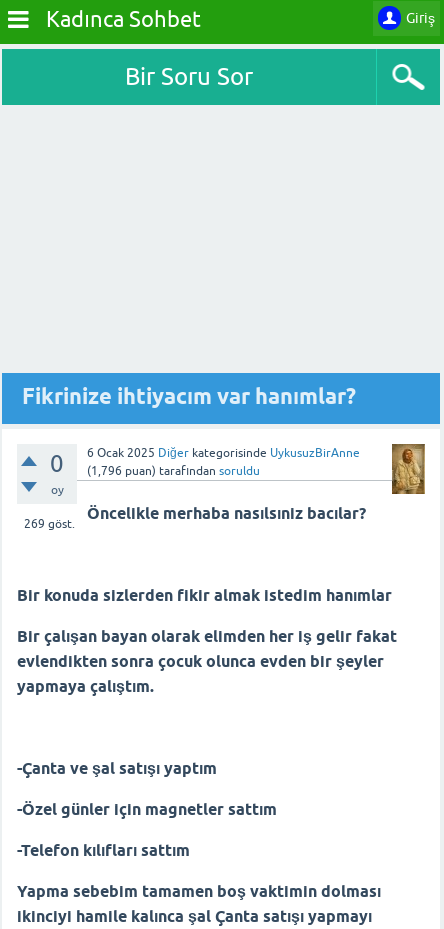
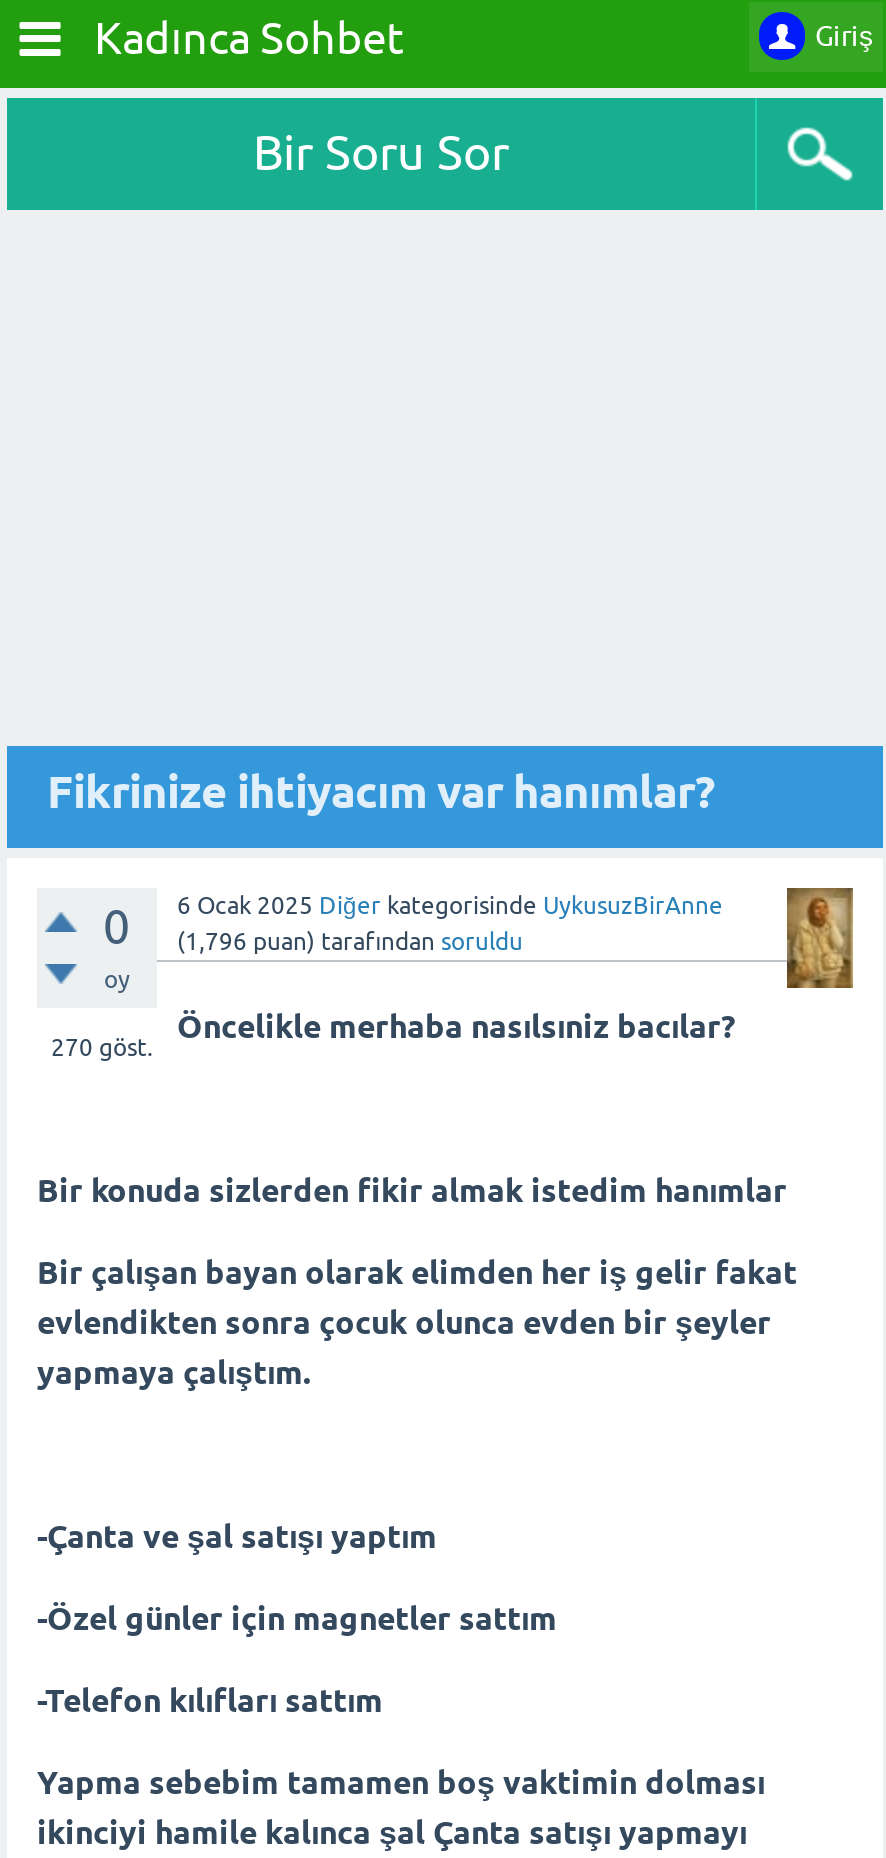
- 269 göst.
+ 270 göst.
